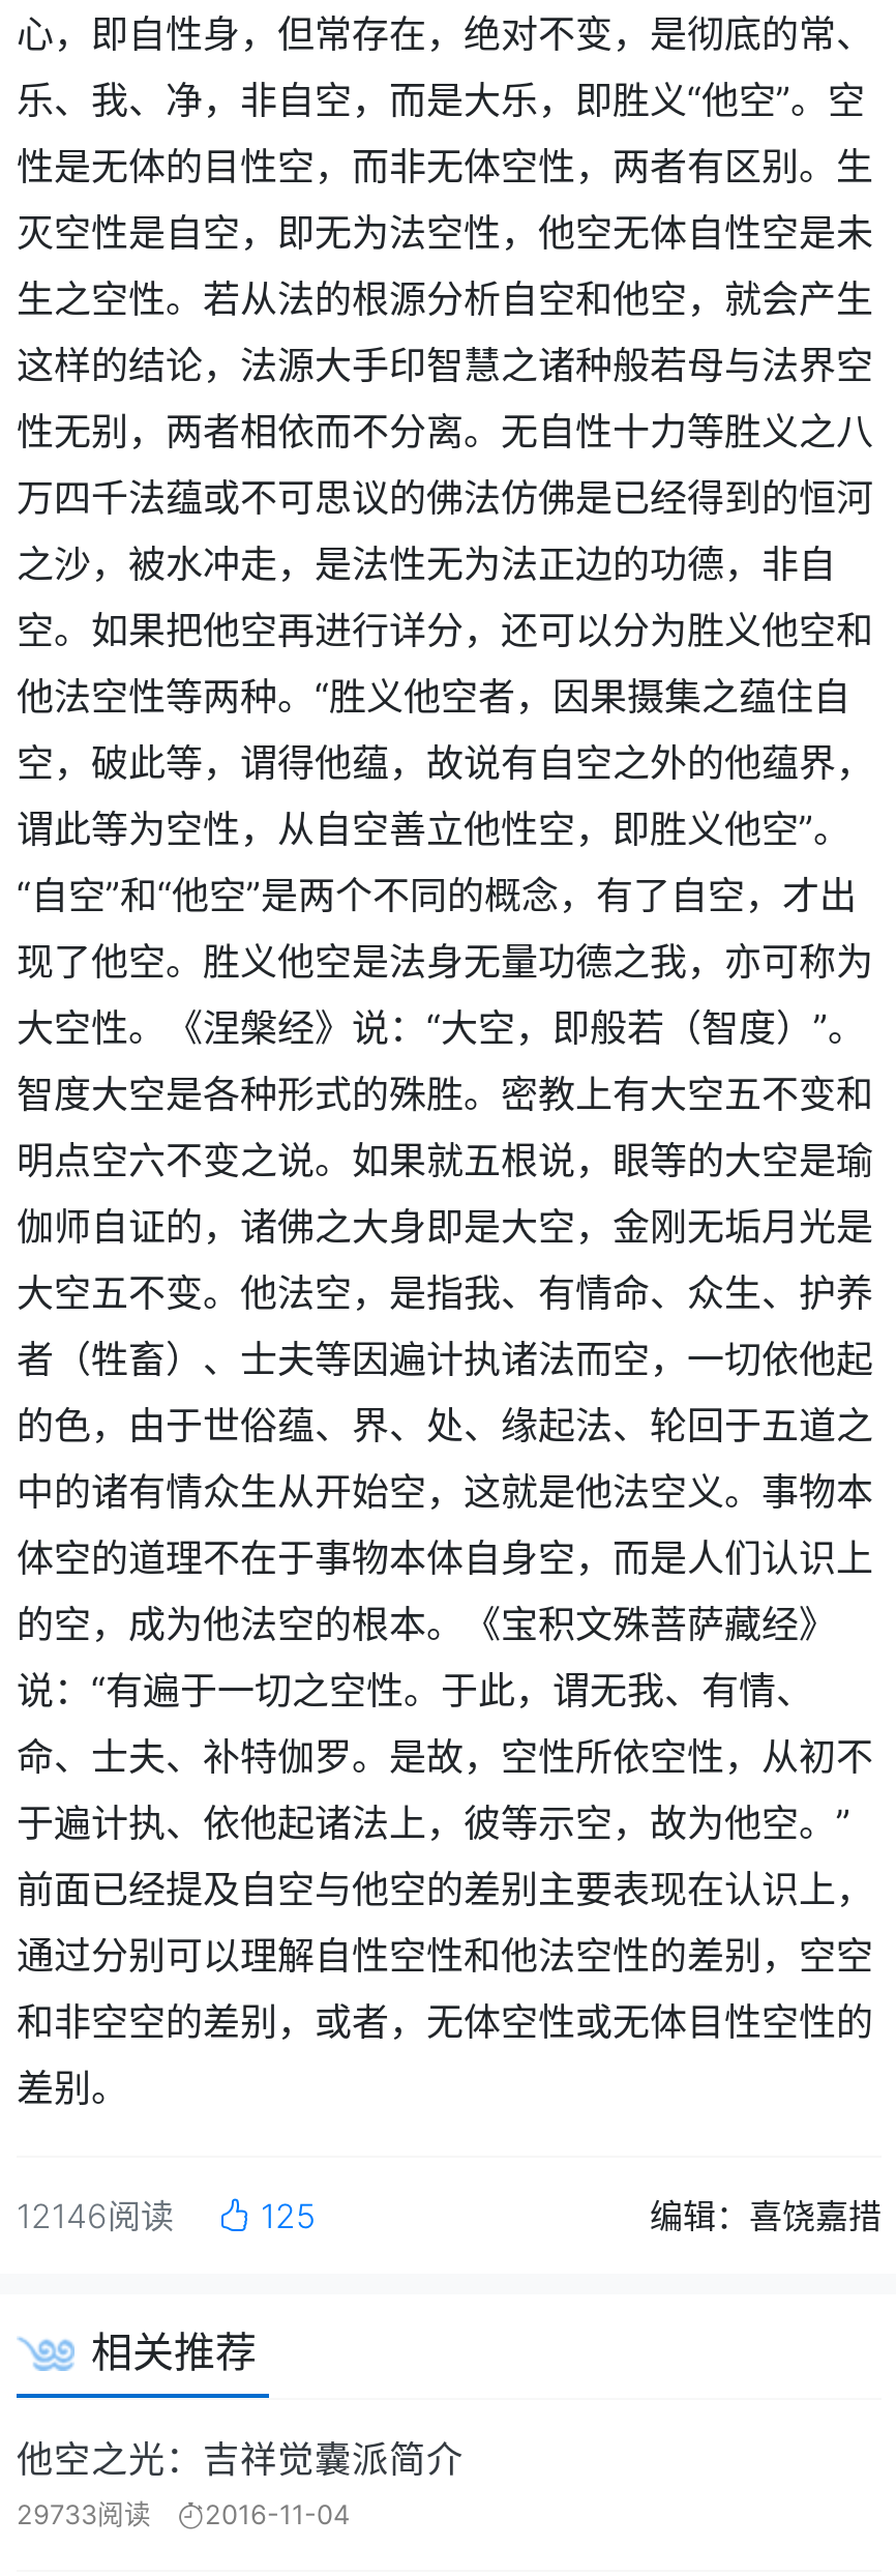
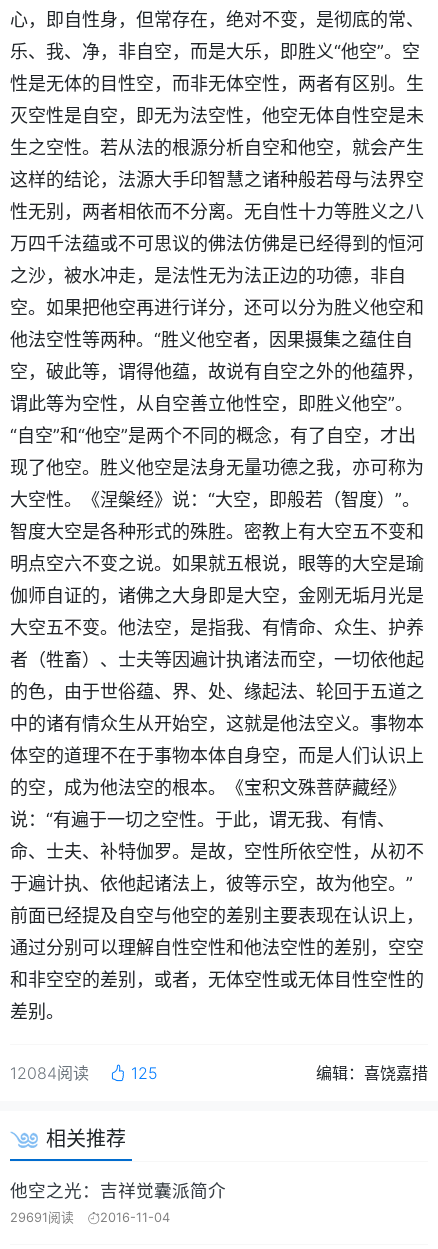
- 12146阅读
+ 12084阅读

- 29733阅读 2016-11-04
+ 29691阅读 2016-11-04
